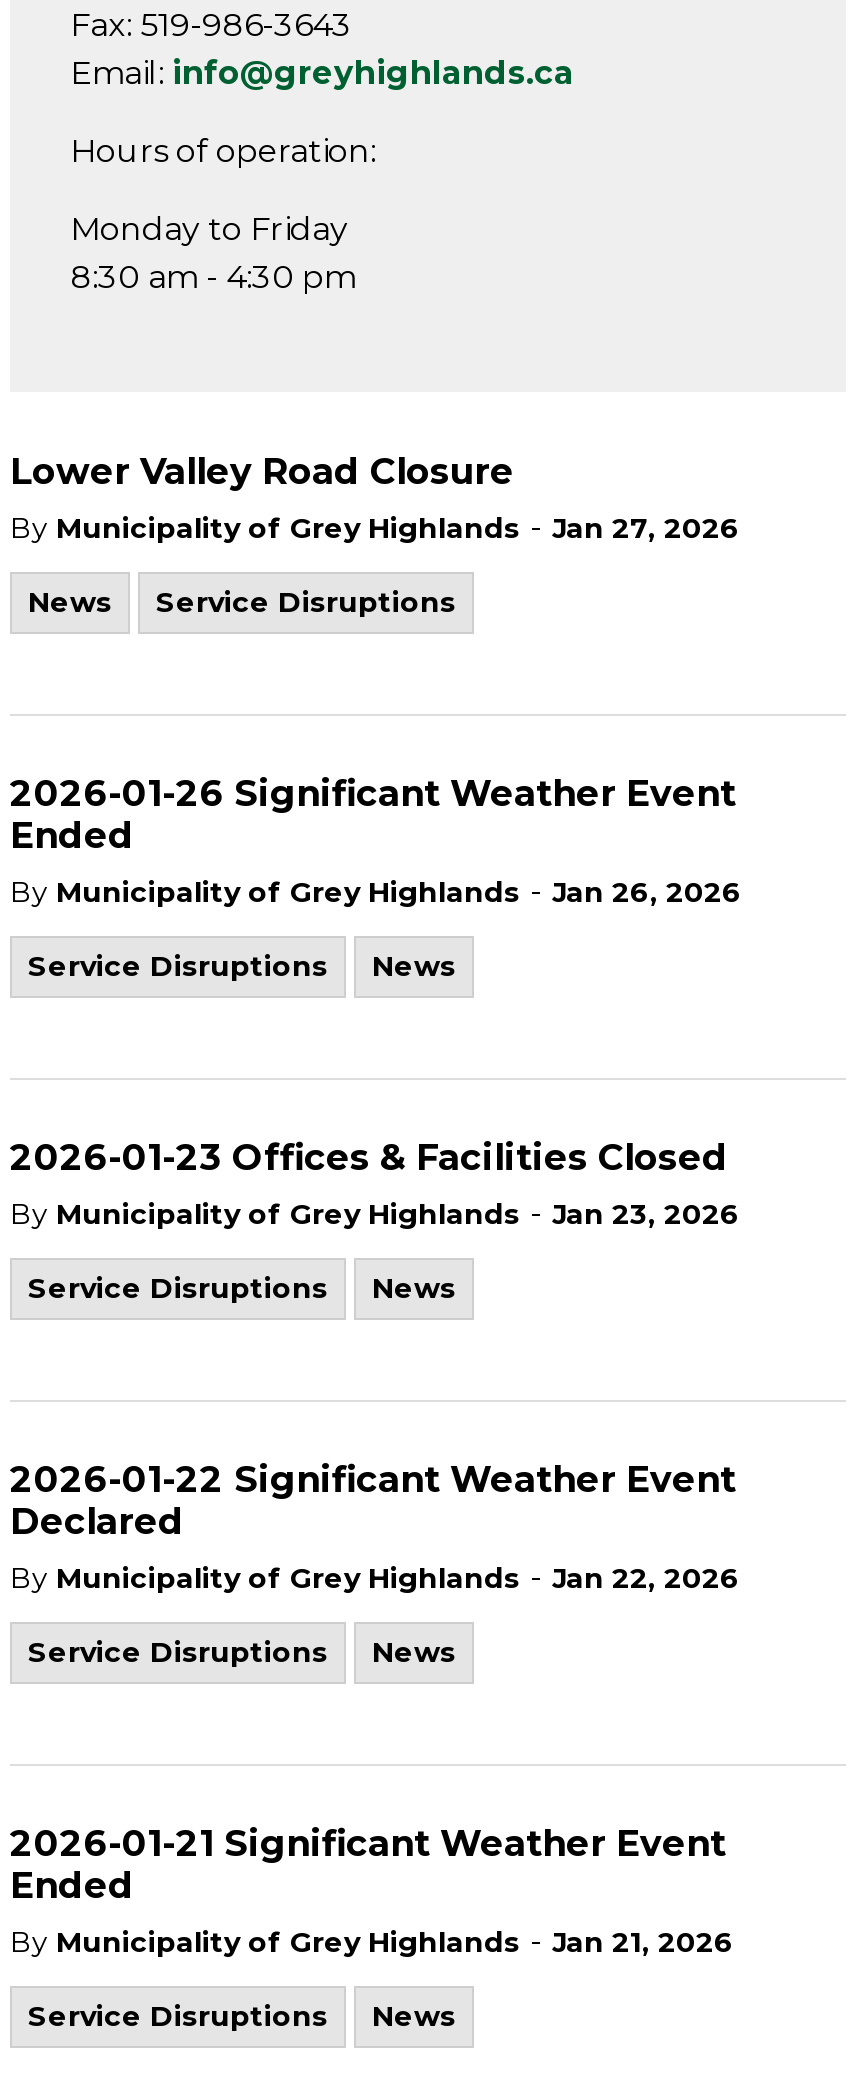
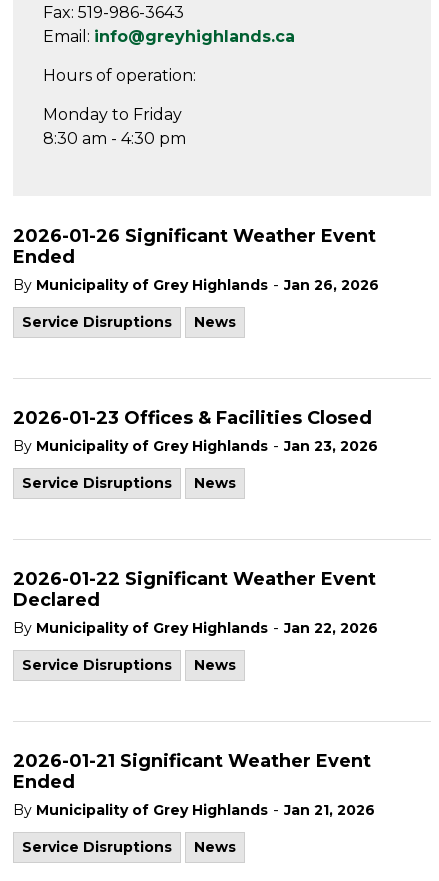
- Lower Valley Road Closure
- By Municipality of Grey Highlands - Jan 27, 2026
- News
- Service Disruptions
